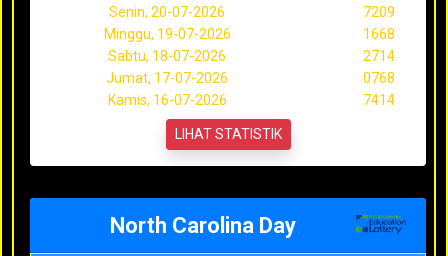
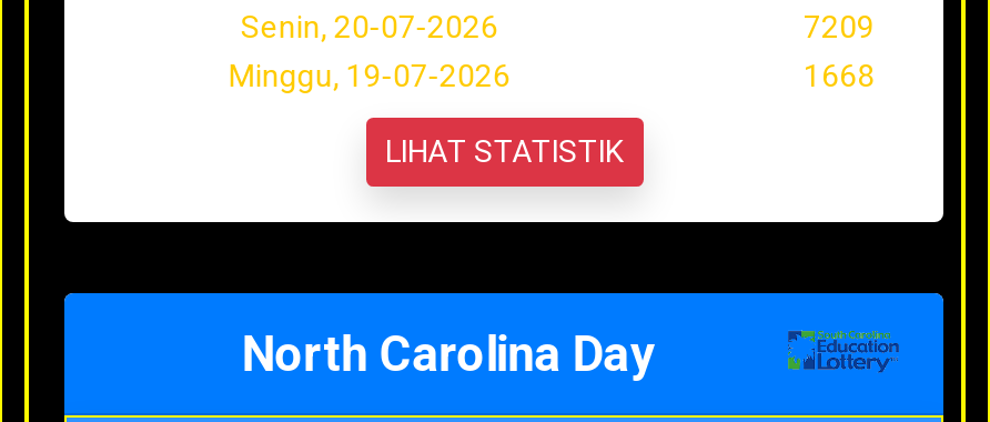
- Sabtu, 18-07-2026
- 2714
- Jumat, 17-07-2026
- 0768
- Kamis, 16-07-2026
- 7414
